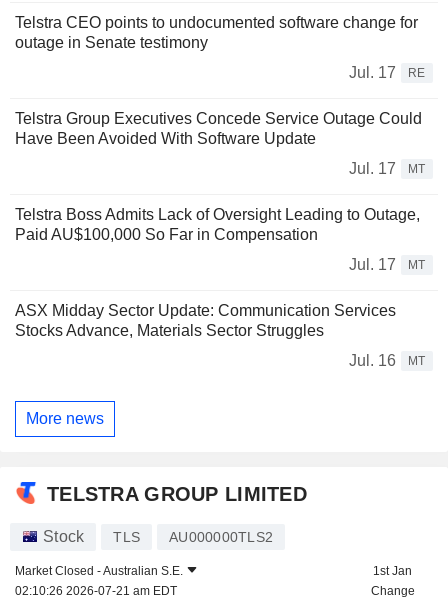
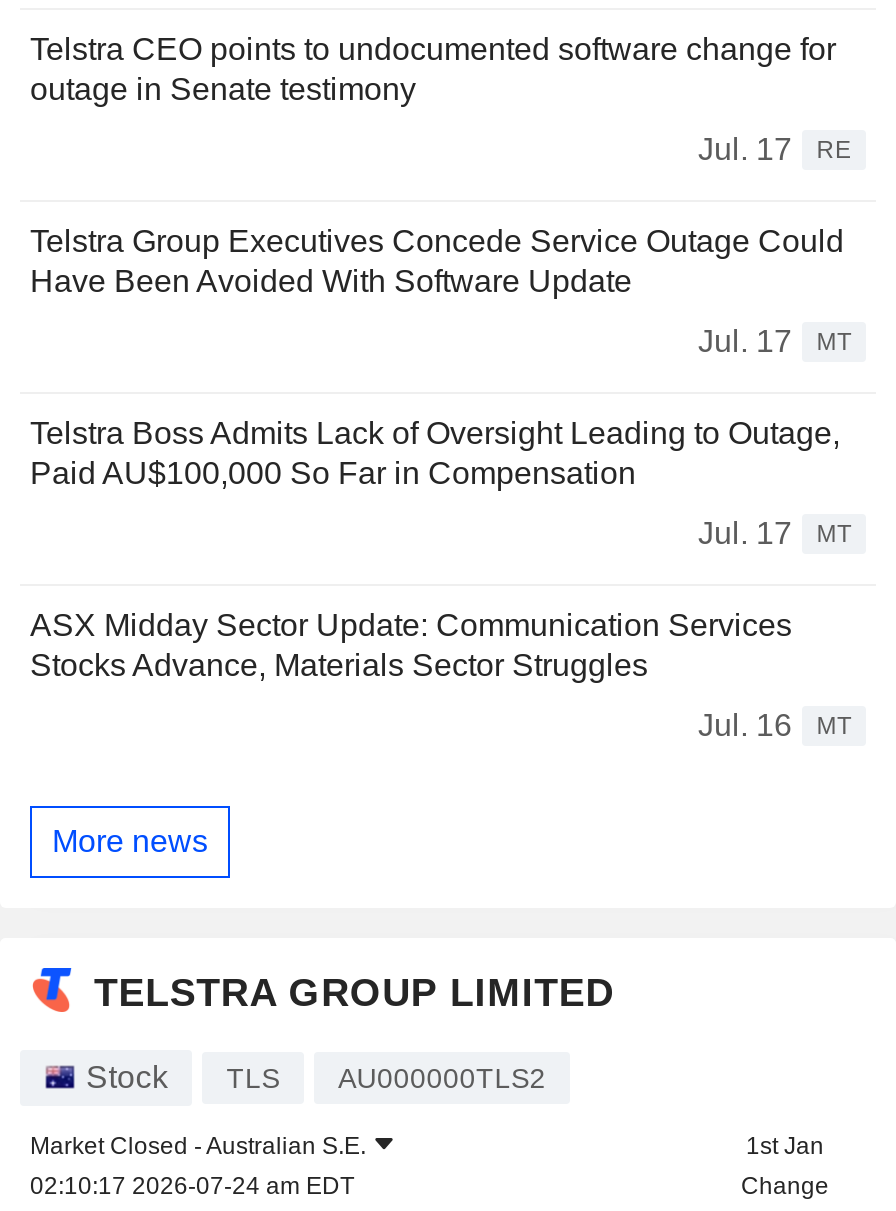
- 02:10:26 2026-07-21 am EDT
+ 02:10:17 2026-07-24 am EDT
